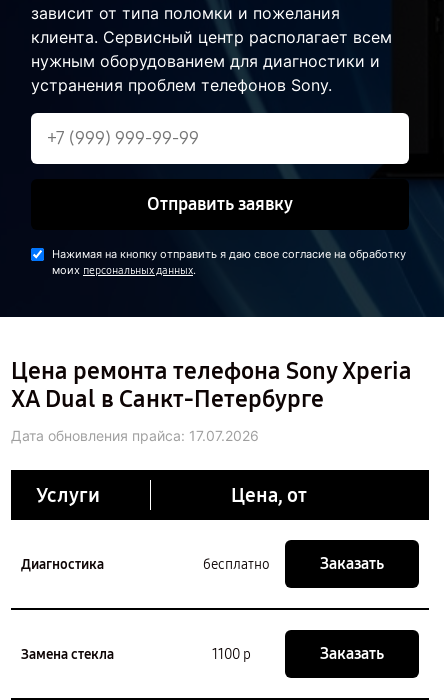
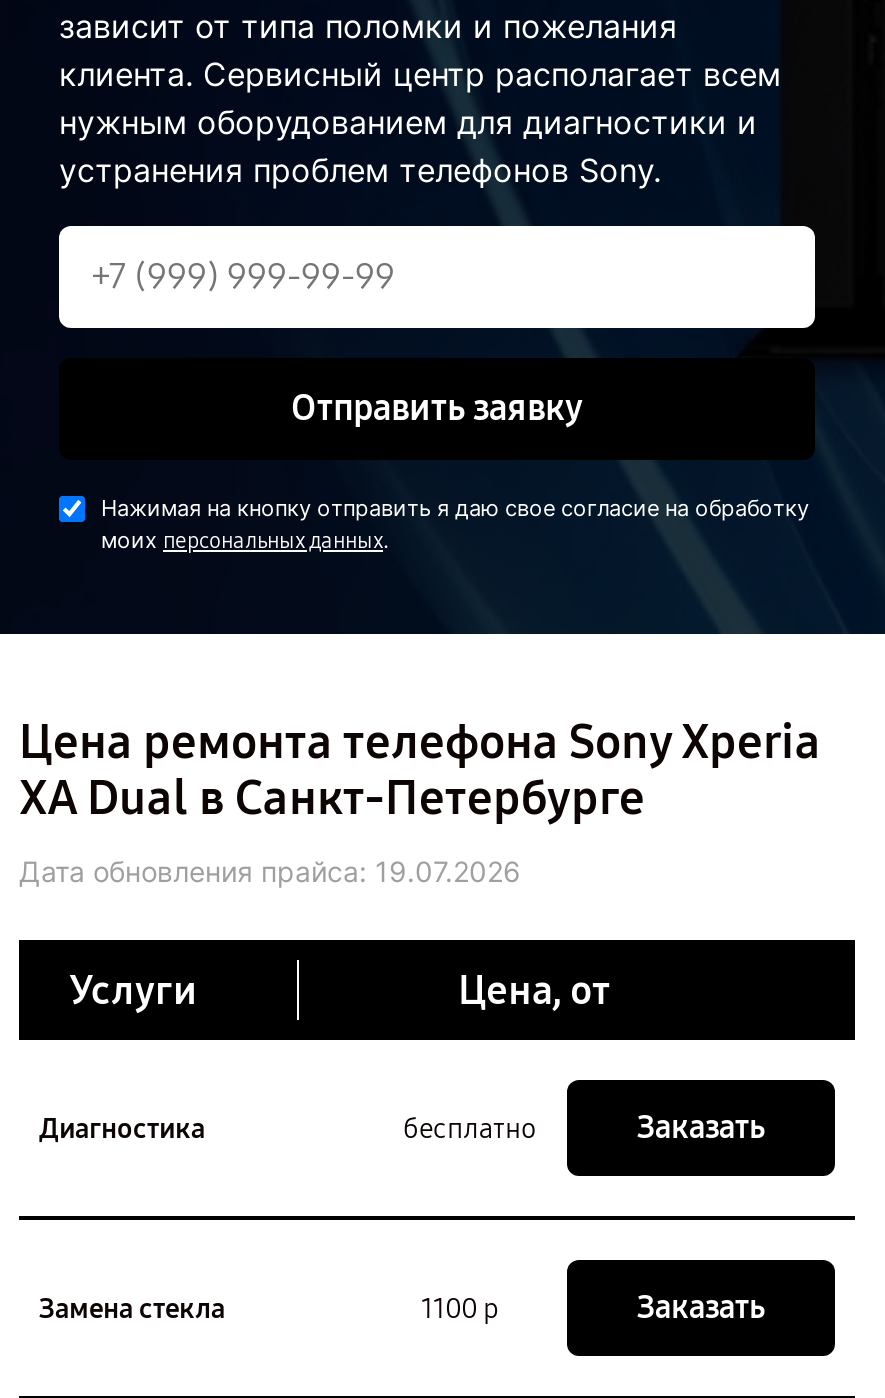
- Дата обновления прайса: 17.07.2026
+ Дата обновления прайса: 19.07.2026
